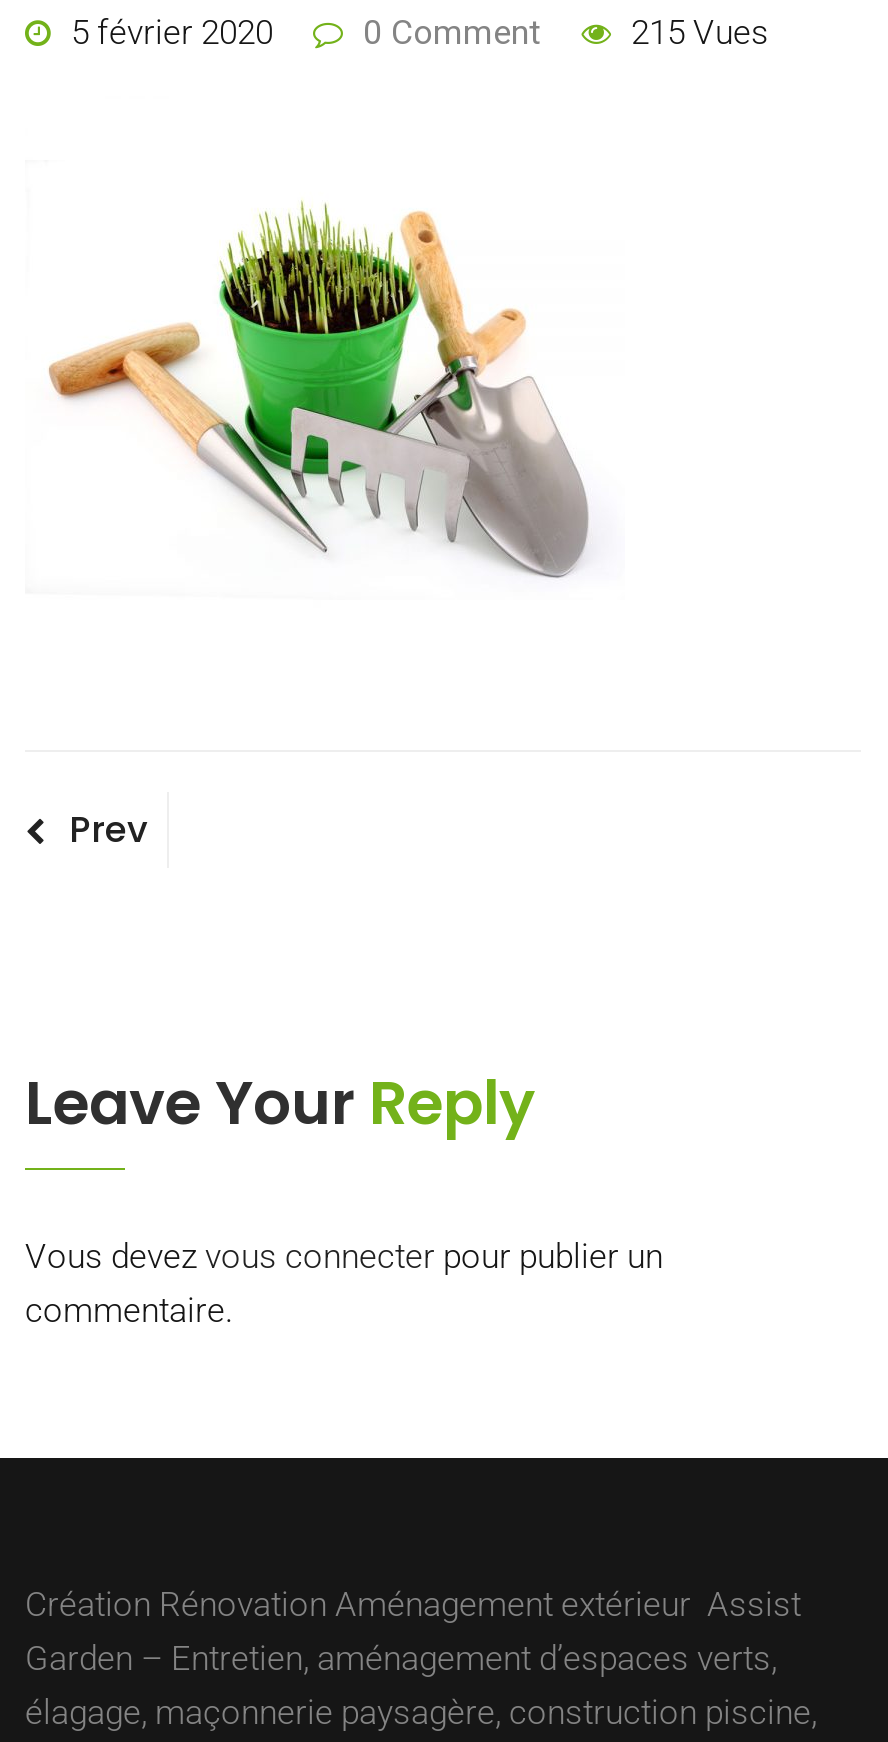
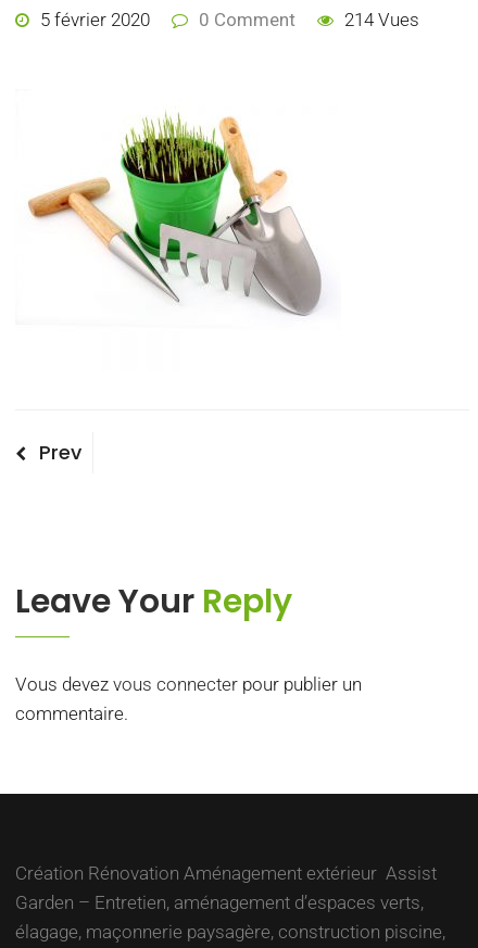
- 215 Vues
+ 214 Vues
